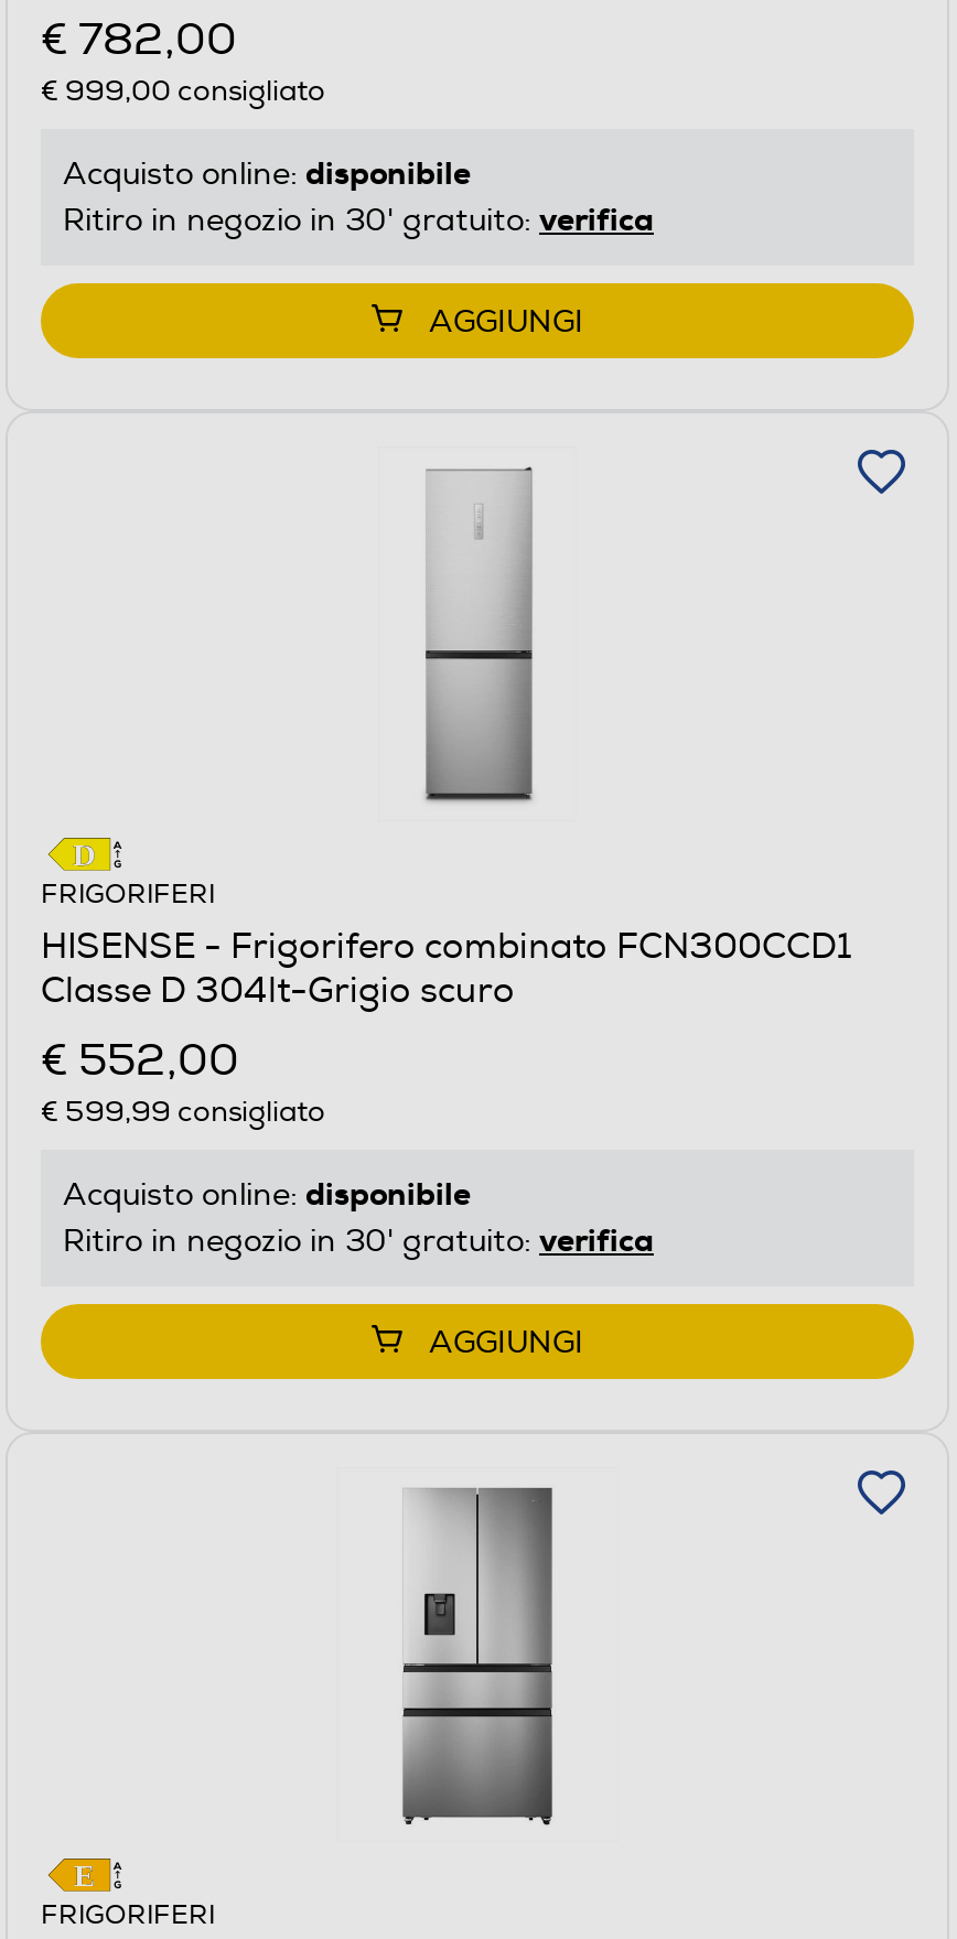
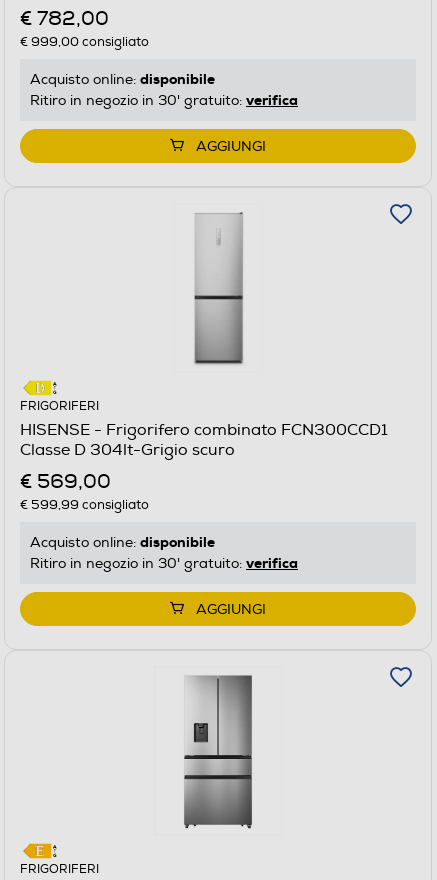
- € 552,00
+ € 569,00
